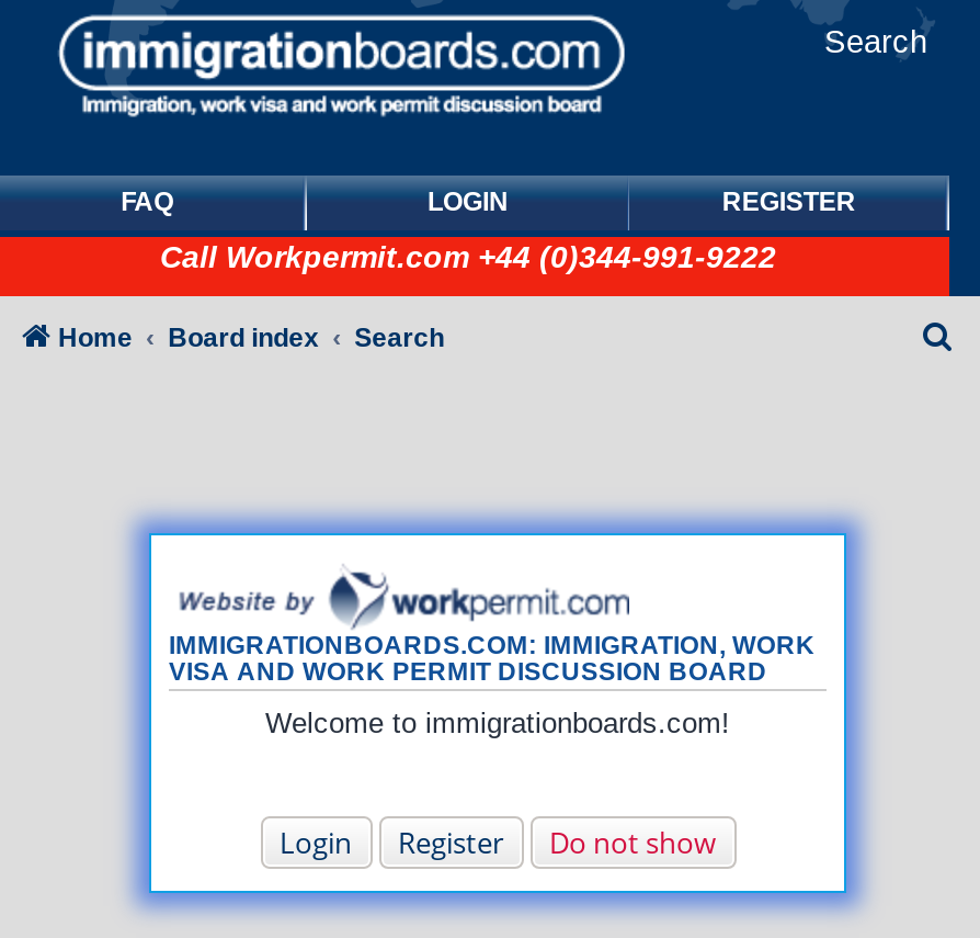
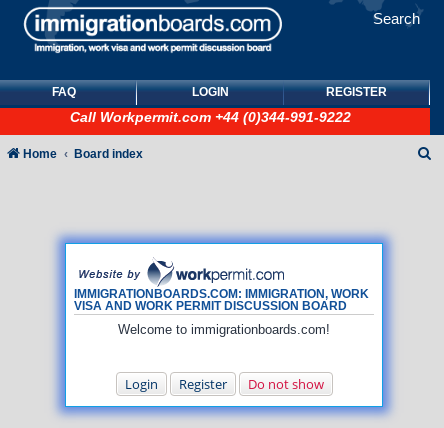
- Search
